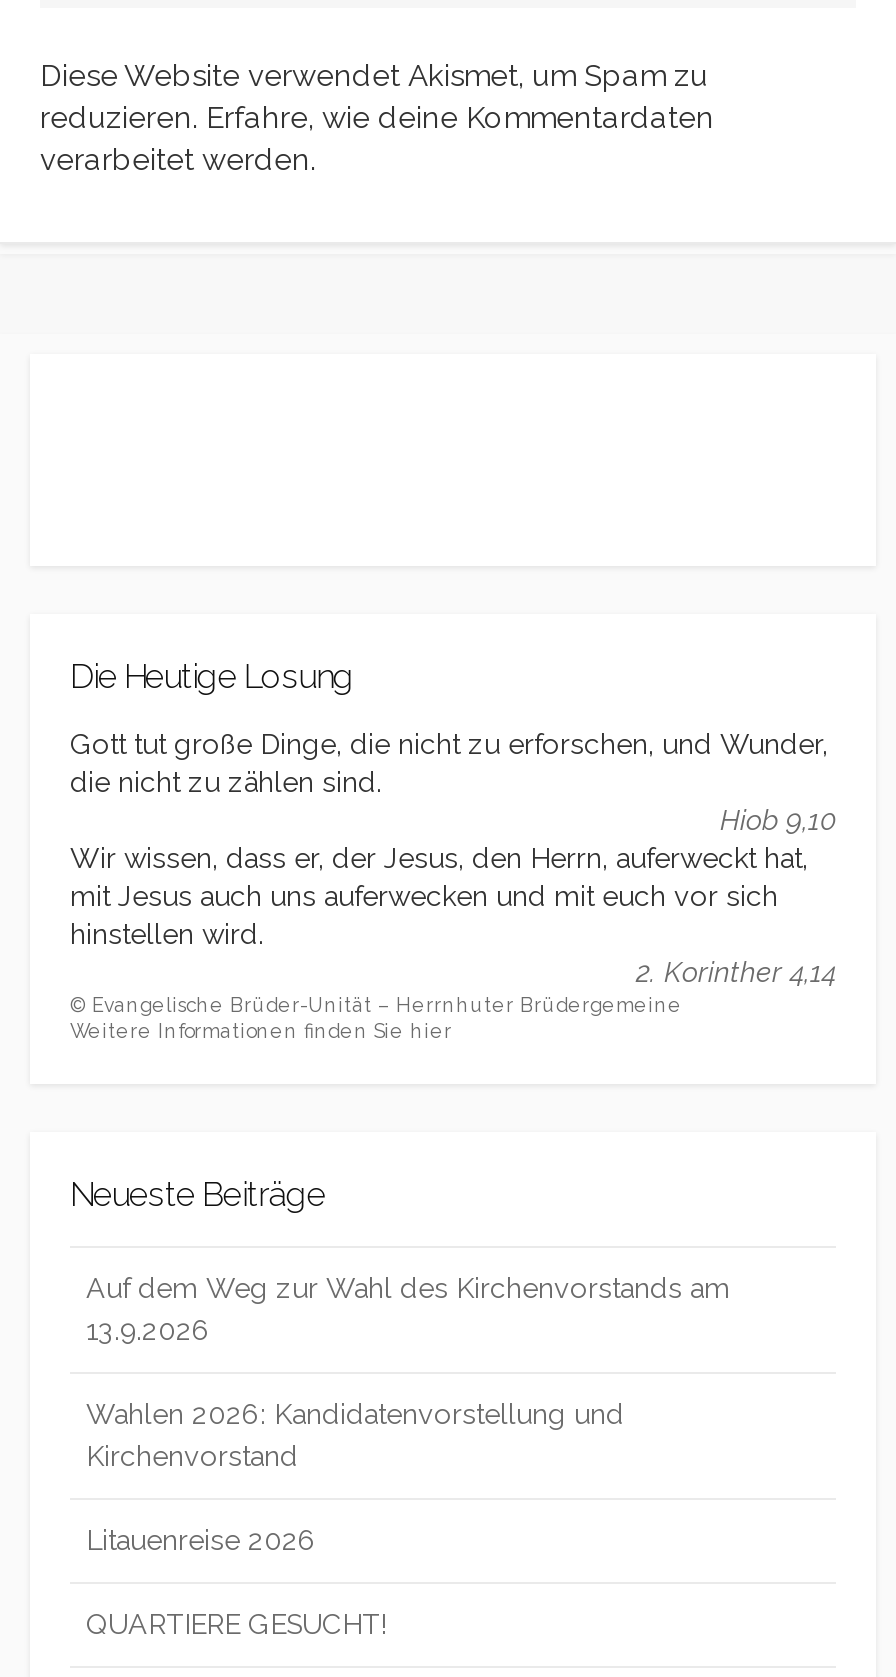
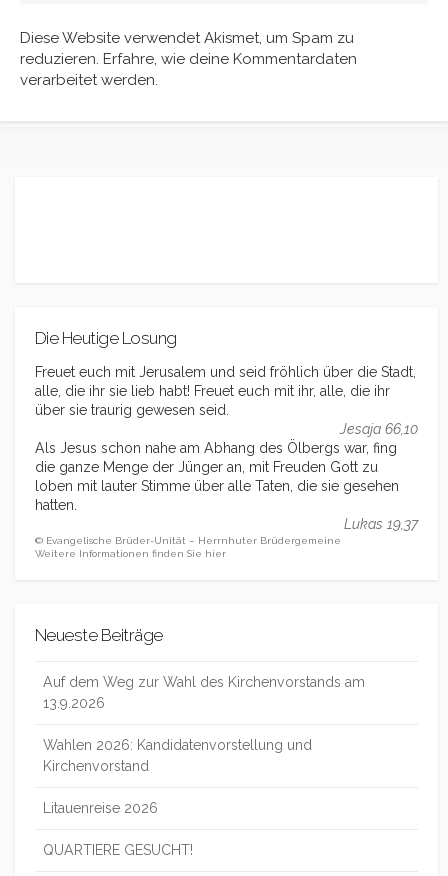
- Gott tut große Dinge, die nicht zu erforschen, und Wunder,
- die nicht zu zählen sind.
- Hiob 9,10
- Wir wissen, dass er, der Jesus, den Herrn, auferweckt hat,
- mit Jesus auch uns auferwecken und mit euch vor sich
- hinstellen wird.
- 2. Korinther 4,14
+ Freuet euch mit Jerusalem und seid fröhlich über die Stadt,
+ alle, die ihr sie lieb habt! Freuet euch mit ihr, alle, die ihr
+ über sie traurig gewesen seid.
+ Jesaja 66,10
+ Als Jesus schon nahe am Abhang des Ölbergs war, fing
+ die ganze Menge der Jünger an, mit Freuden Gott zu
+ loben mit lauter Stimme über alle Taten, die sie gesehen
+ hatten.
+ Lukas 19,37
